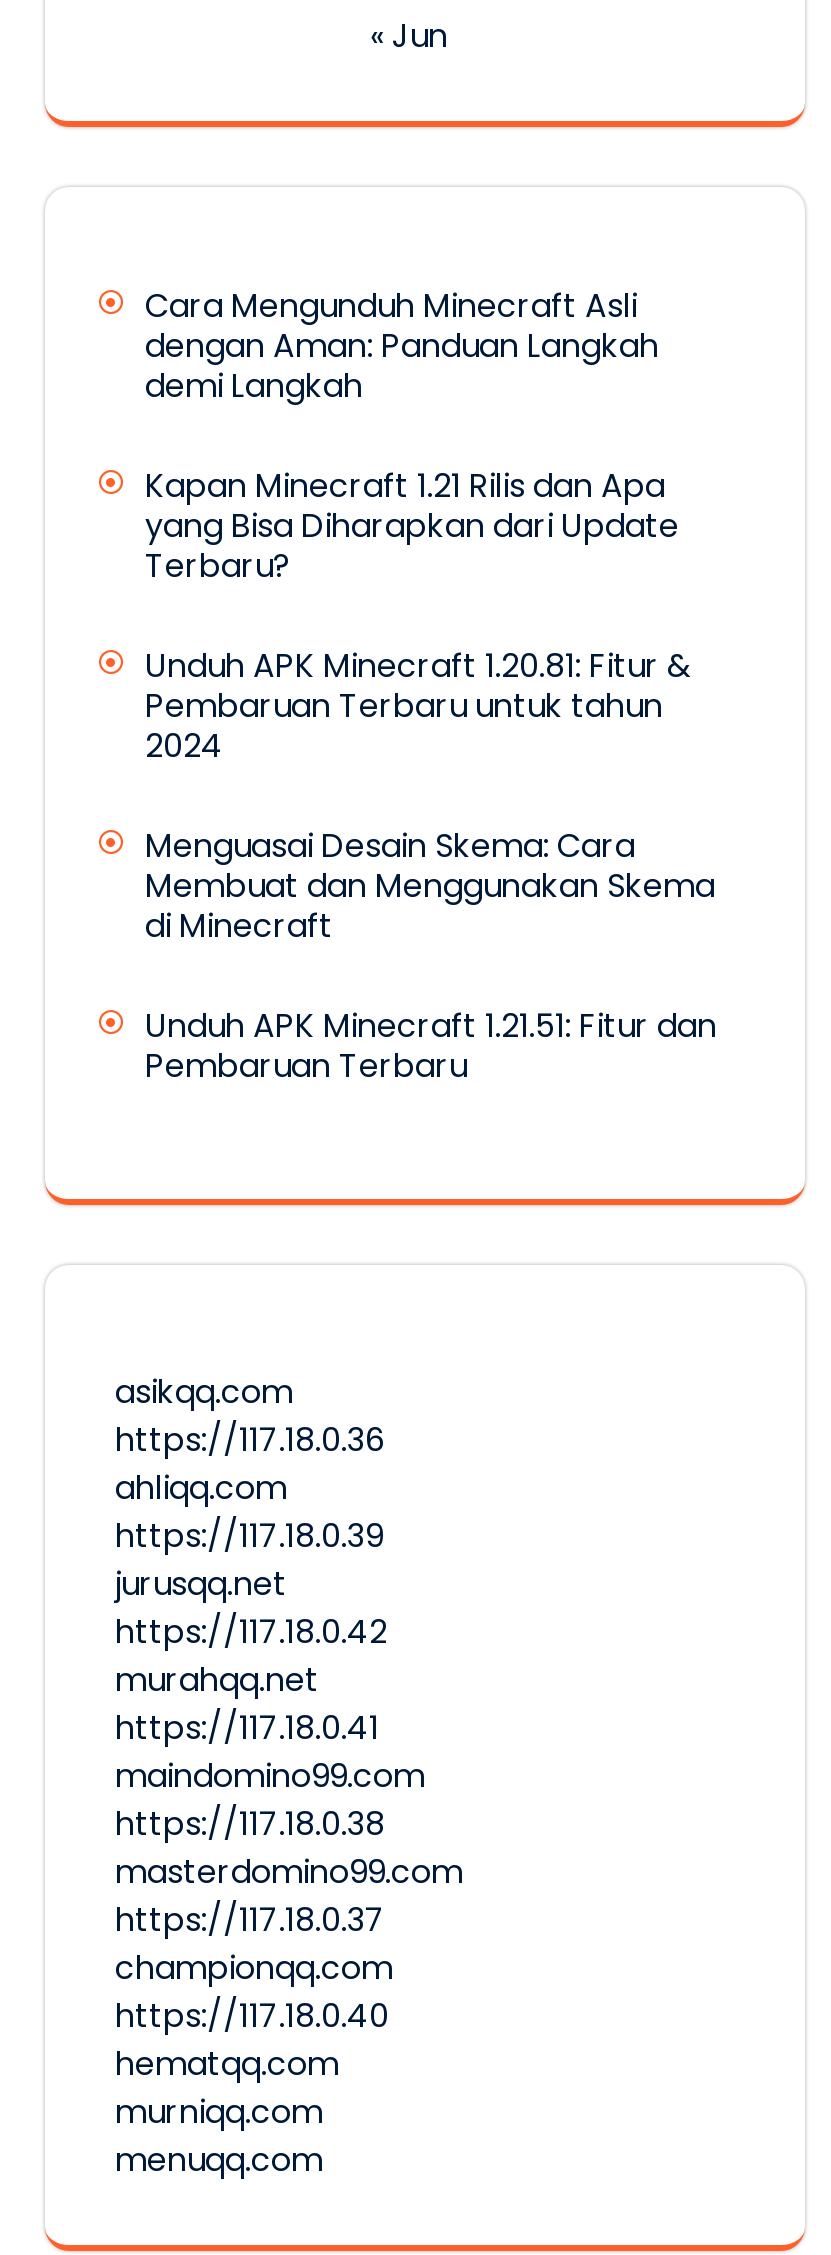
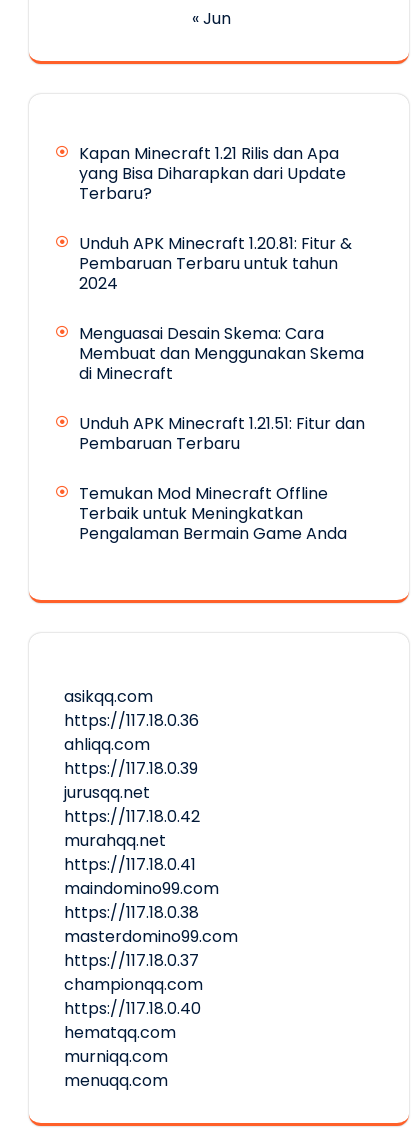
- Cara Mengunduh Minecraft Asli
- dengan Aman: Panduan Langkah
- demi Langkah

moved up: Kapan Minecraft 1.21 Rilis dan Apa | yang Bisa Diharapkan dari Update | Terbaru? | ... | Unduh APK Minecraft 1.21.51: Fitur dan | Pembaruan Terbaru

+ Temukan Mod Minecraft Offline
+ Terbaik untuk Meningkatkan
+ Pengalaman Bermain Game Anda
